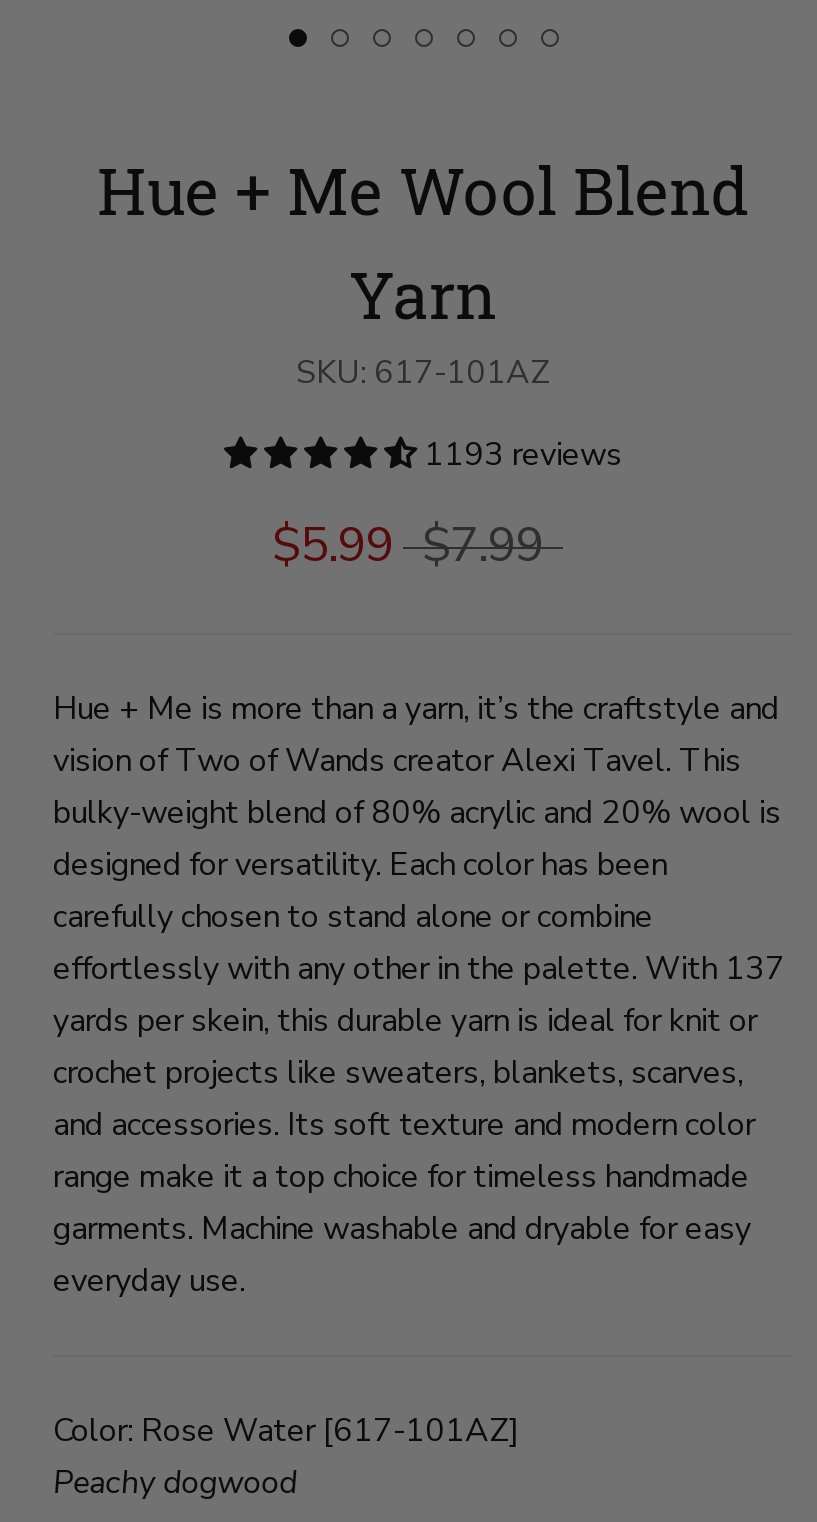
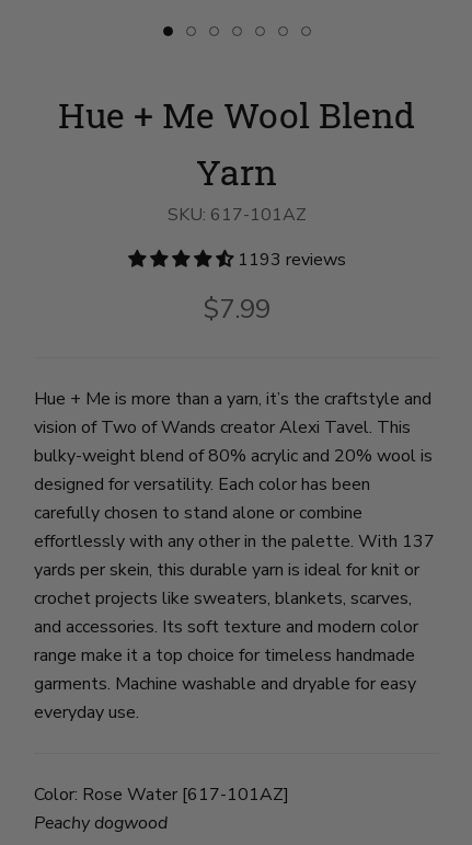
- $5.99 $7.99
+ $7.99
